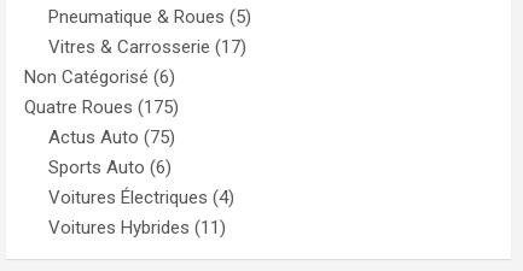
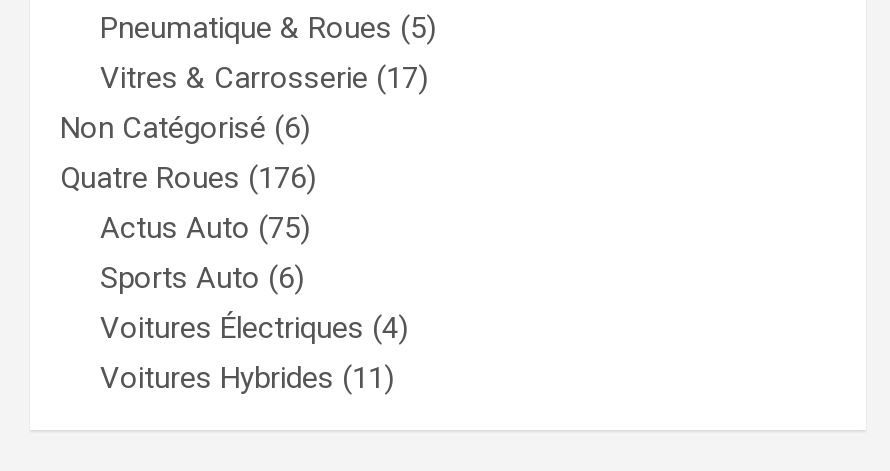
- Quatre Roues (175)
+ Quatre Roues (176)
